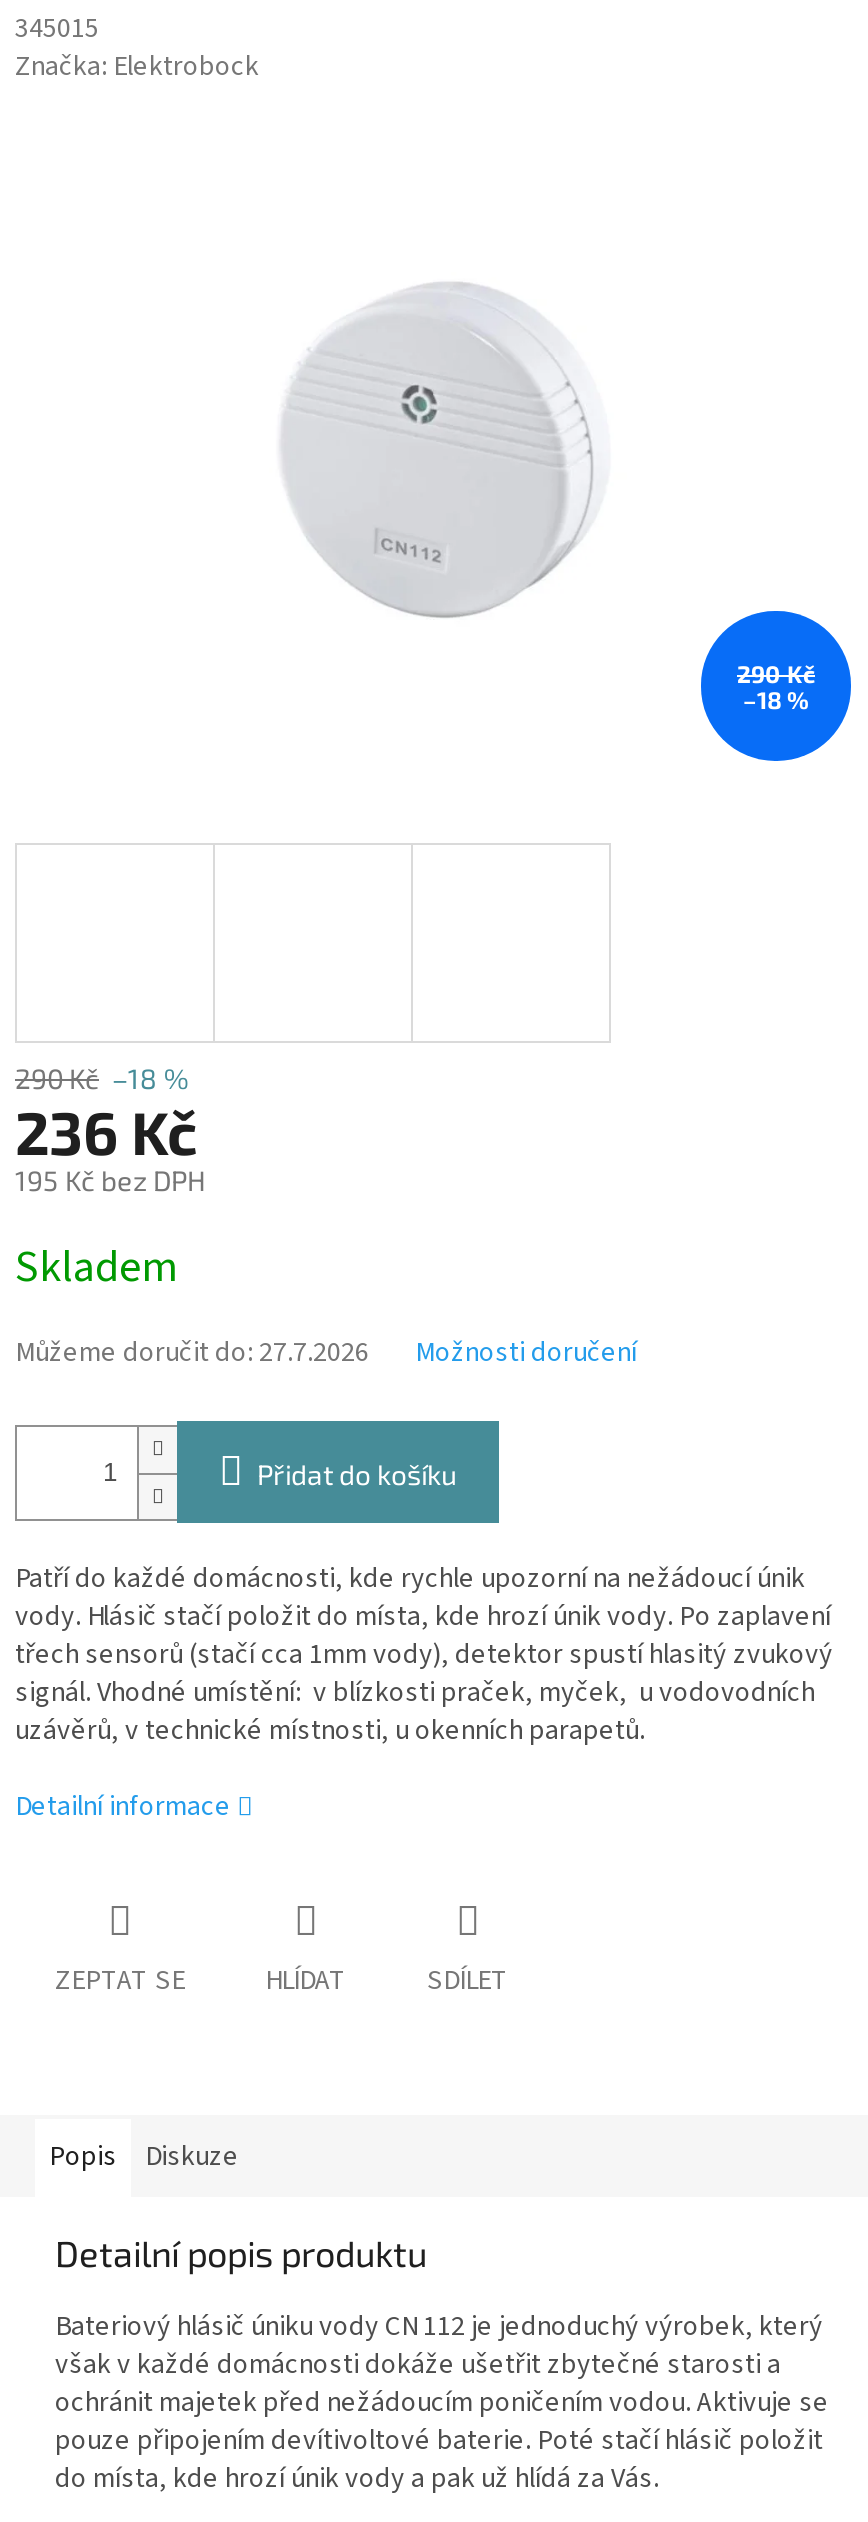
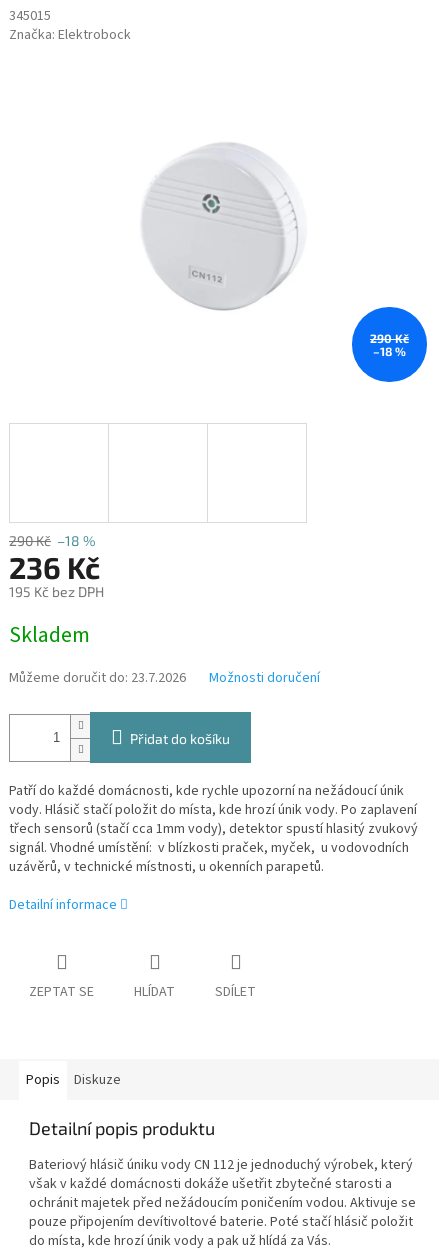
- Můžeme doručit do: 27.7.2026
+ Můžeme doručit do: 23.7.2026
